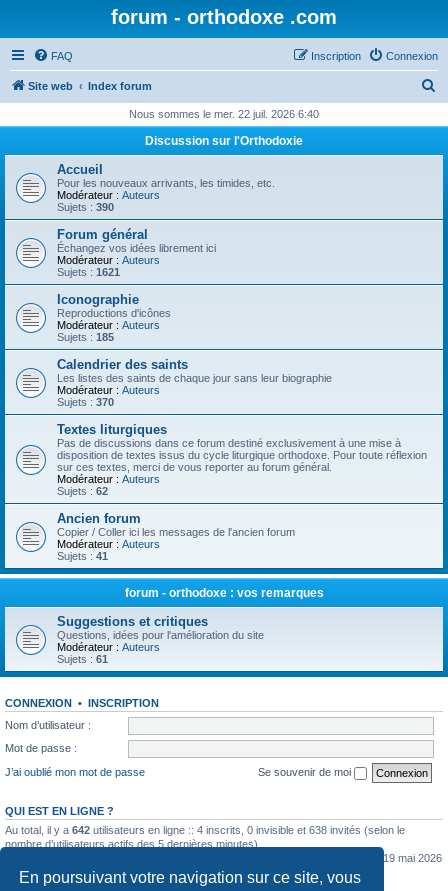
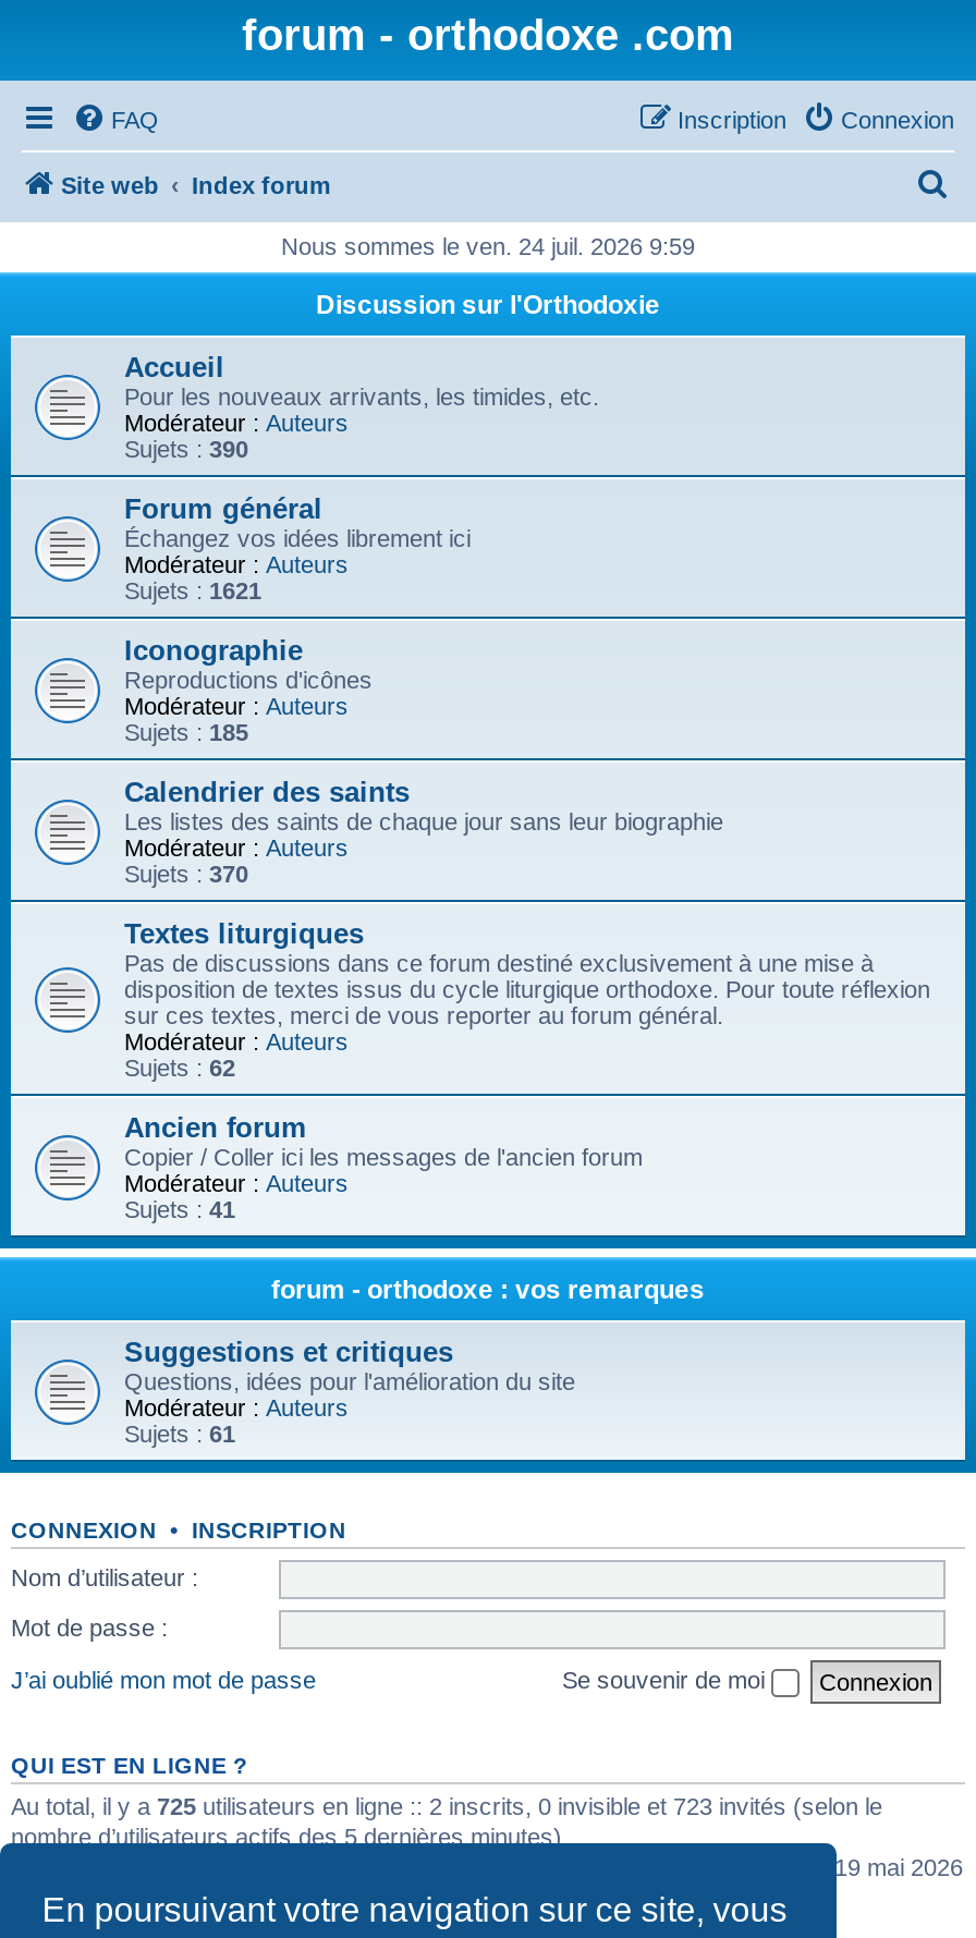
- Nous sommes le mer. 22 juil. 2026 6:40
+ Nous sommes le ven. 24 juil. 2026 9:59

- Au total, il y a 642 utilisateurs en ligne :: 4 inscrits, 0 invisible et 638 invités (selon le
+ Au total, il y a 725 utilisateurs en ligne :: 2 inscrits, 0 invisible et 723 invités (selon le
